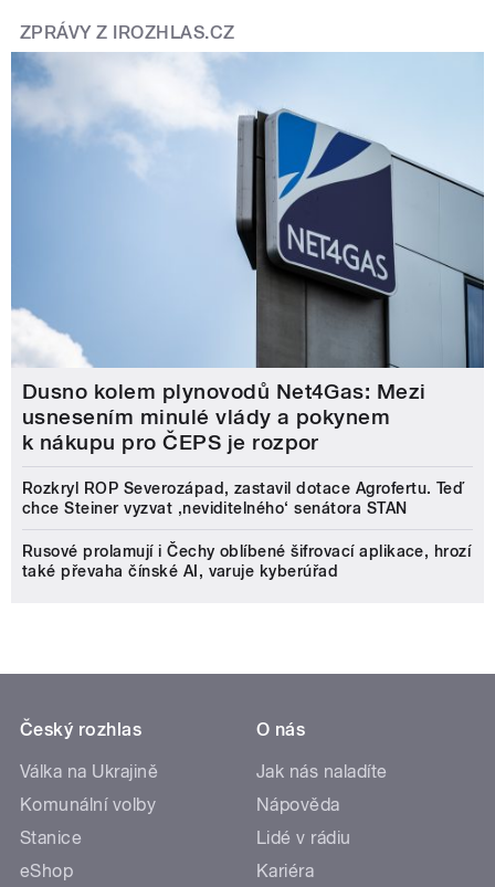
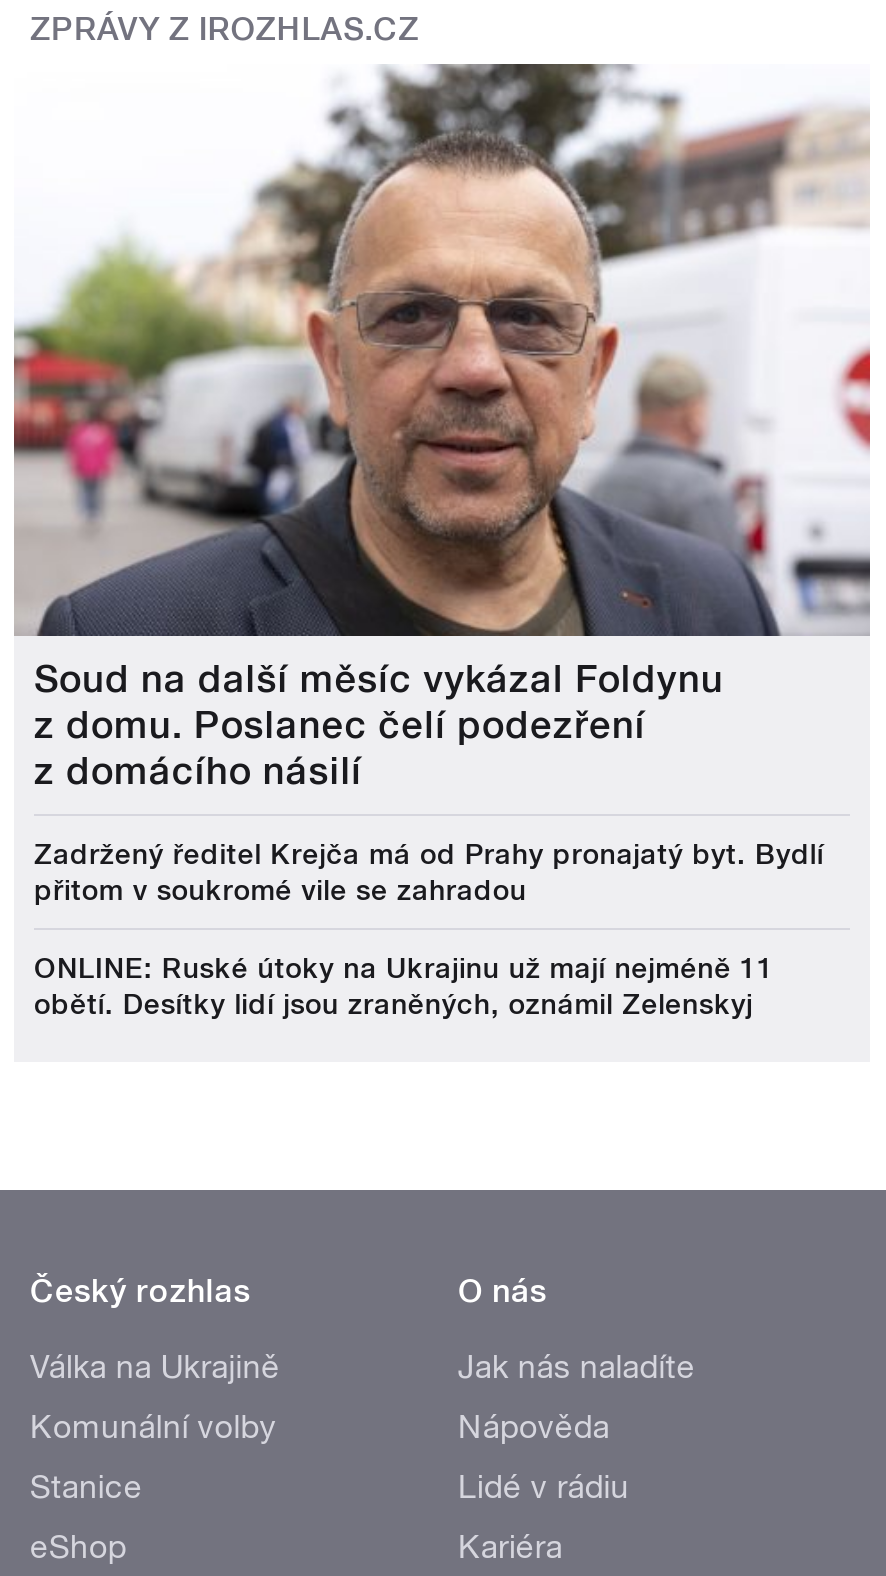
- [image]
- Dusno kolem plynovodů Net4Gas: Mezi
- usnesením minulé vlády a pokynem
- k nákupu pro ČEPS je rozpor
+ [image]
+ Soud na další měsíc vykázal Foldynu
+ z domu. Poslanec čelí podezření
+ z domácího násilí

- Rozkryl ROP Severozápad, zastavil dotace Agrofertu. Teď
- chce Steiner vyzvat ‚neviditelného‘ senátora STAN
+ Zadržený ředitel Krejča má od Prahy pronajatý byt. Bydlí
+ přitom v soukromé vile se zahradou

- Rusové prolamují i Čechy oblíbené šifrovací aplikace, hrozí
- také převaha čínské AI, varuje kyberúřad
+ ONLINE: Ruské útoky na Ukrajinu už mají nejméně 11
+ obětí. Desítky lidí jsou zraněných, oznámil Zelenskyj
